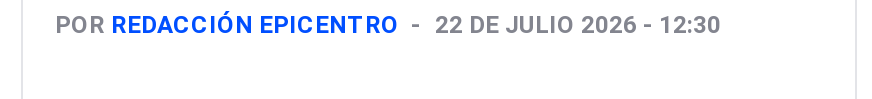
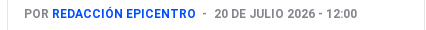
- POR REDACCIÓN EPICENTRO 22 DE JULIO 2026 - 12:30
+ POR REDACCIÓN EPICENTRO 20 DE JULIO 2026 - 12:00
